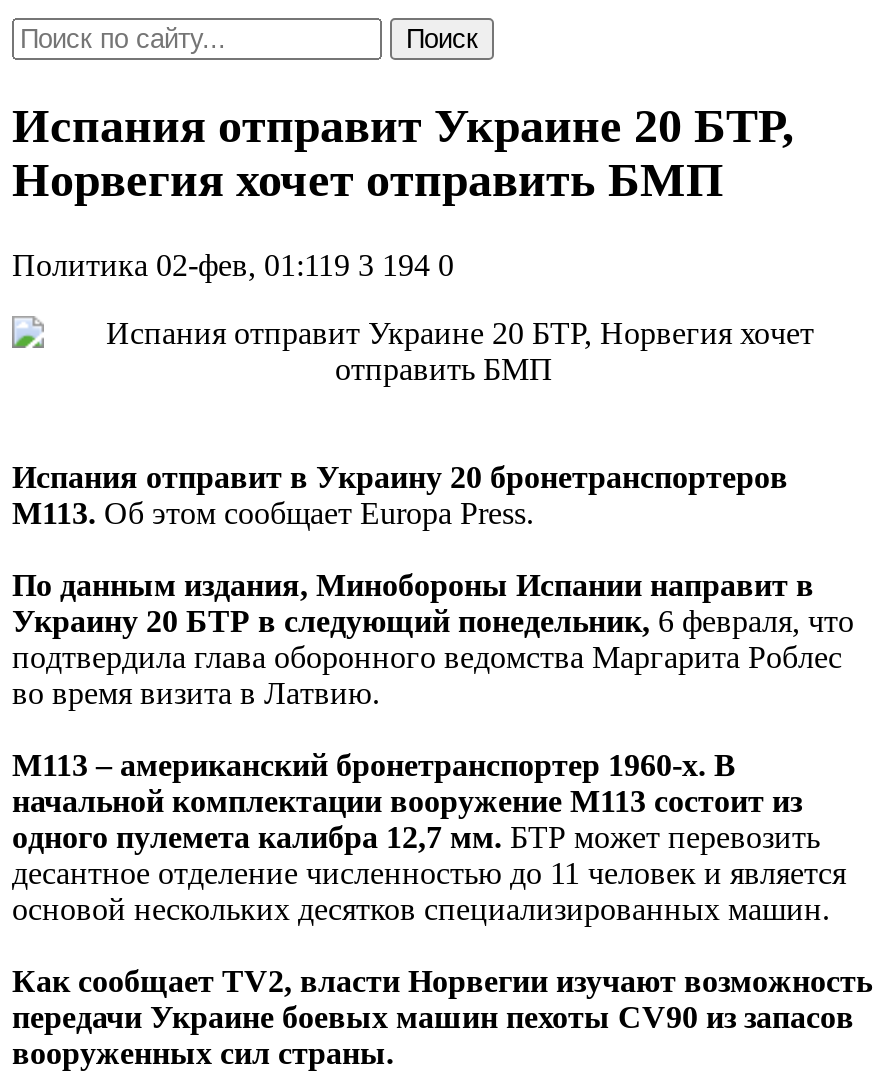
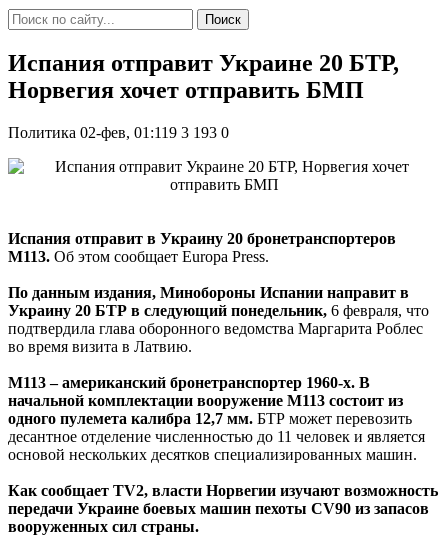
- Политика 02-фев, 01:119 3 194 0
+ Политика 02-фев, 01:119 3 193 0
